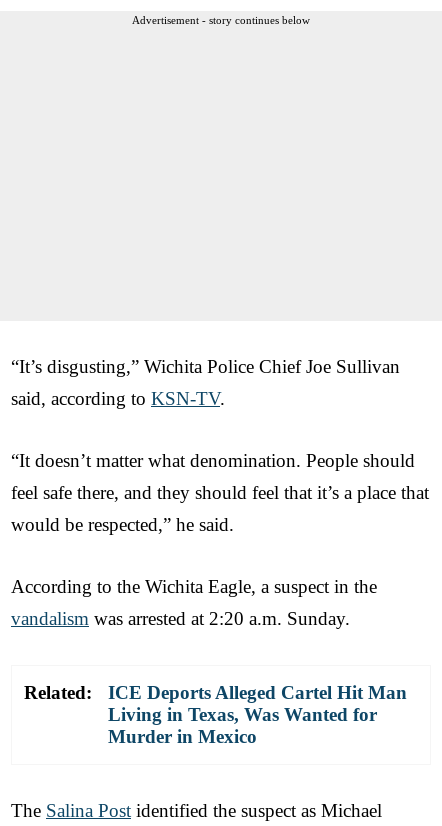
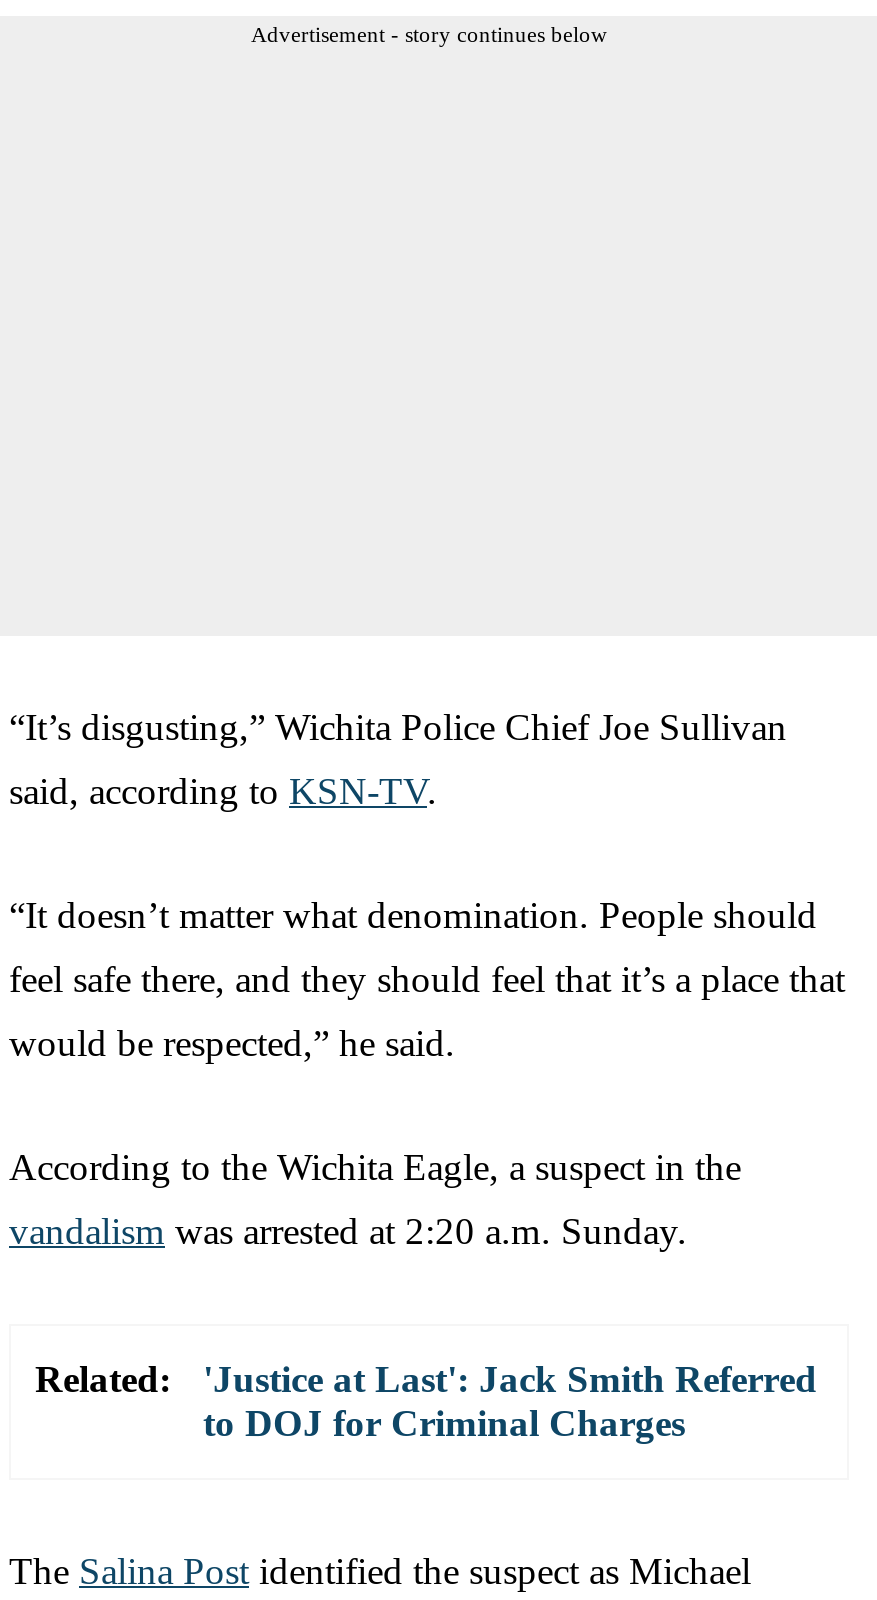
- ICE Deports Alleged Cartel Hit Man
- Living in Texas, Was Wanted for
- Murder in Mexico
+ 'Justice at Last': Jack Smith Referred
+ to DOJ for Criminal Charges
